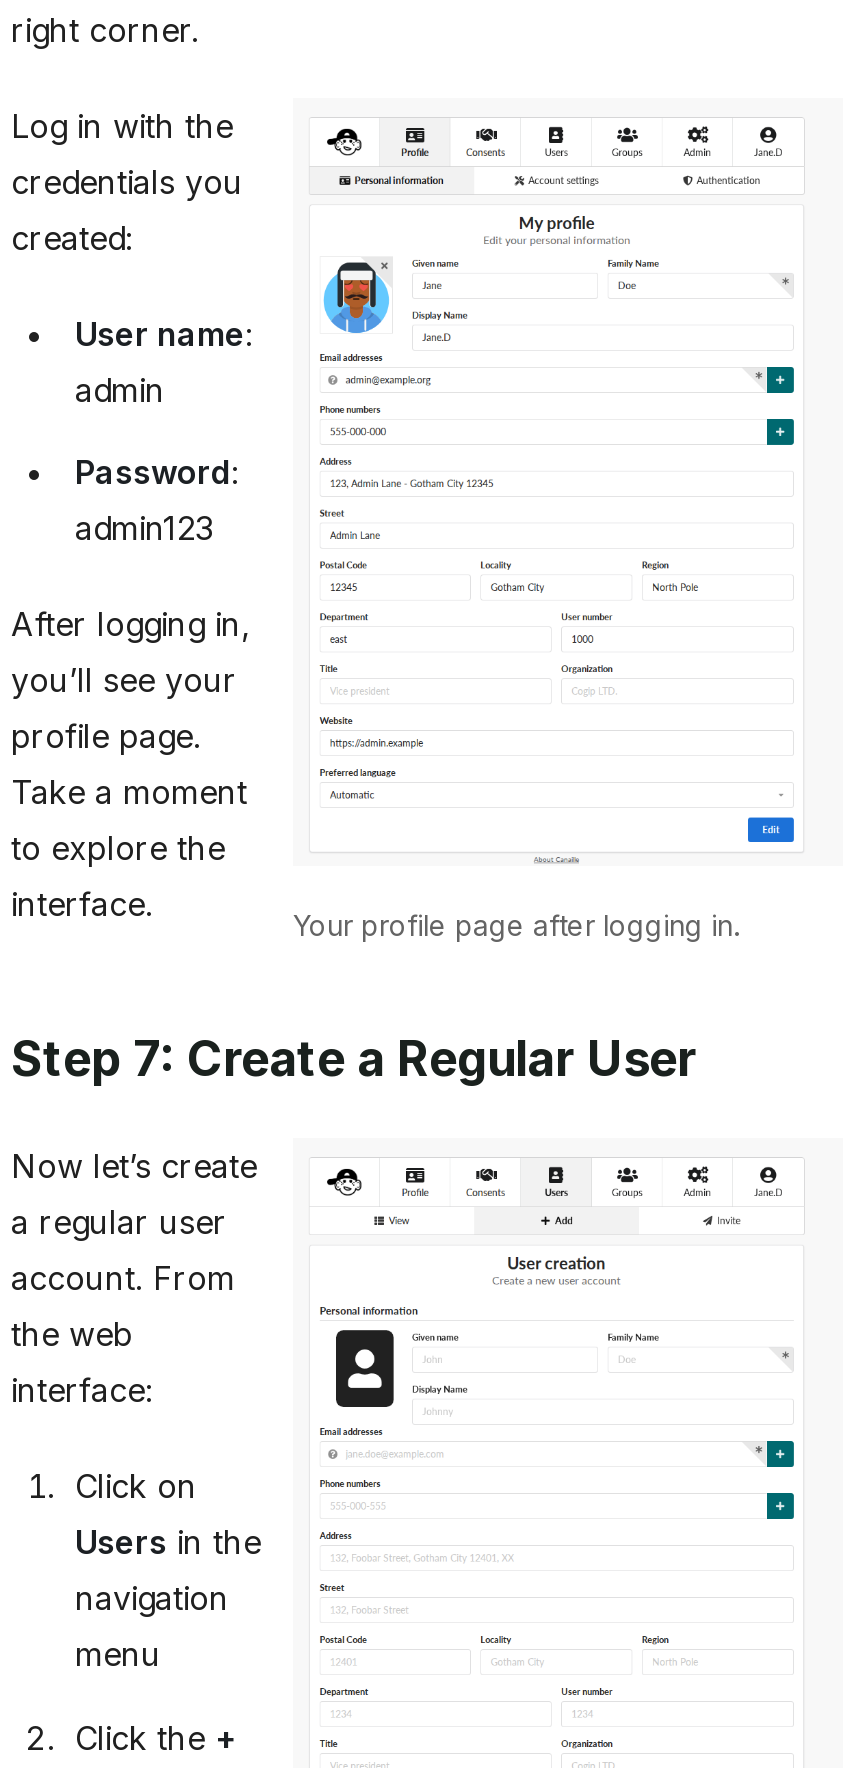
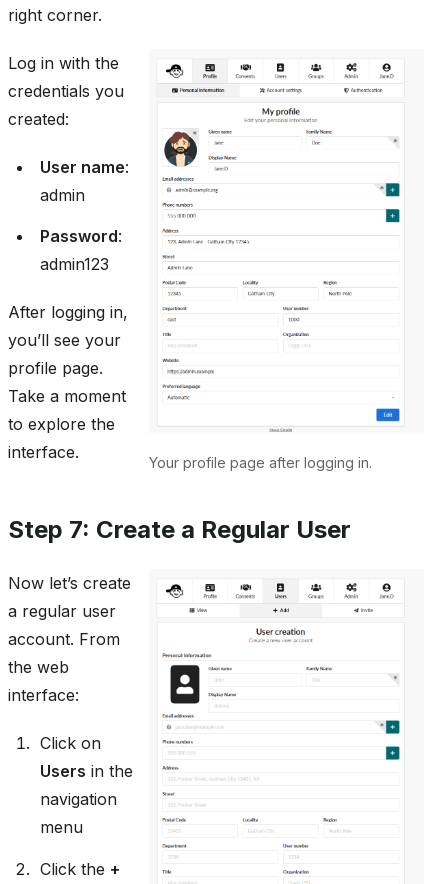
- [image]
+ [image]
